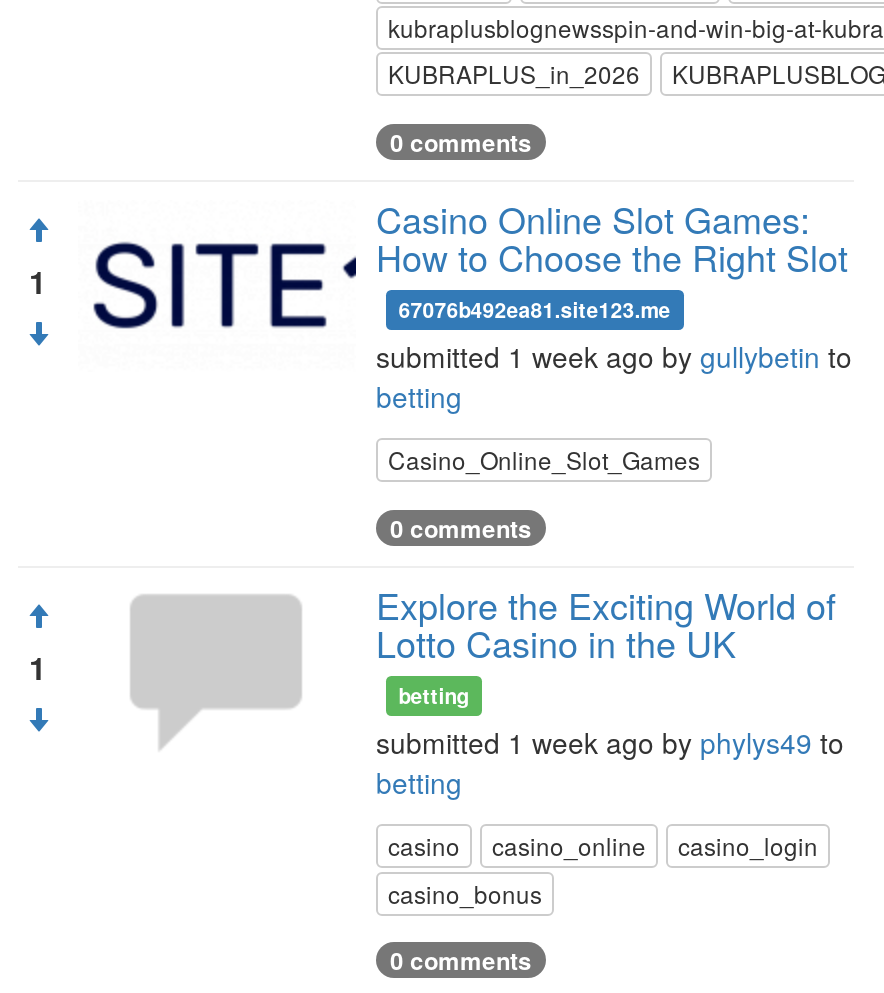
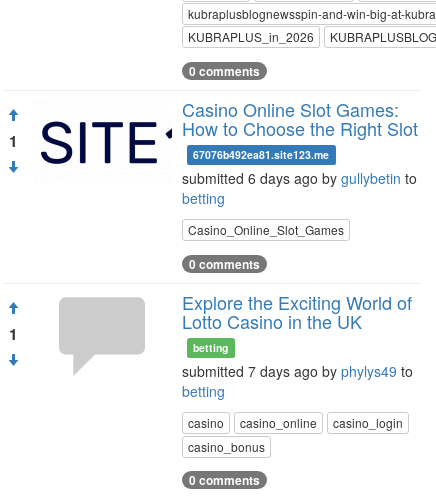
- submitted 1 week ago by gullybetin to
+ submitted 6 days ago by gullybetin to

- submitted 1 week ago by phylys49 to
+ submitted 7 days ago by phylys49 to
